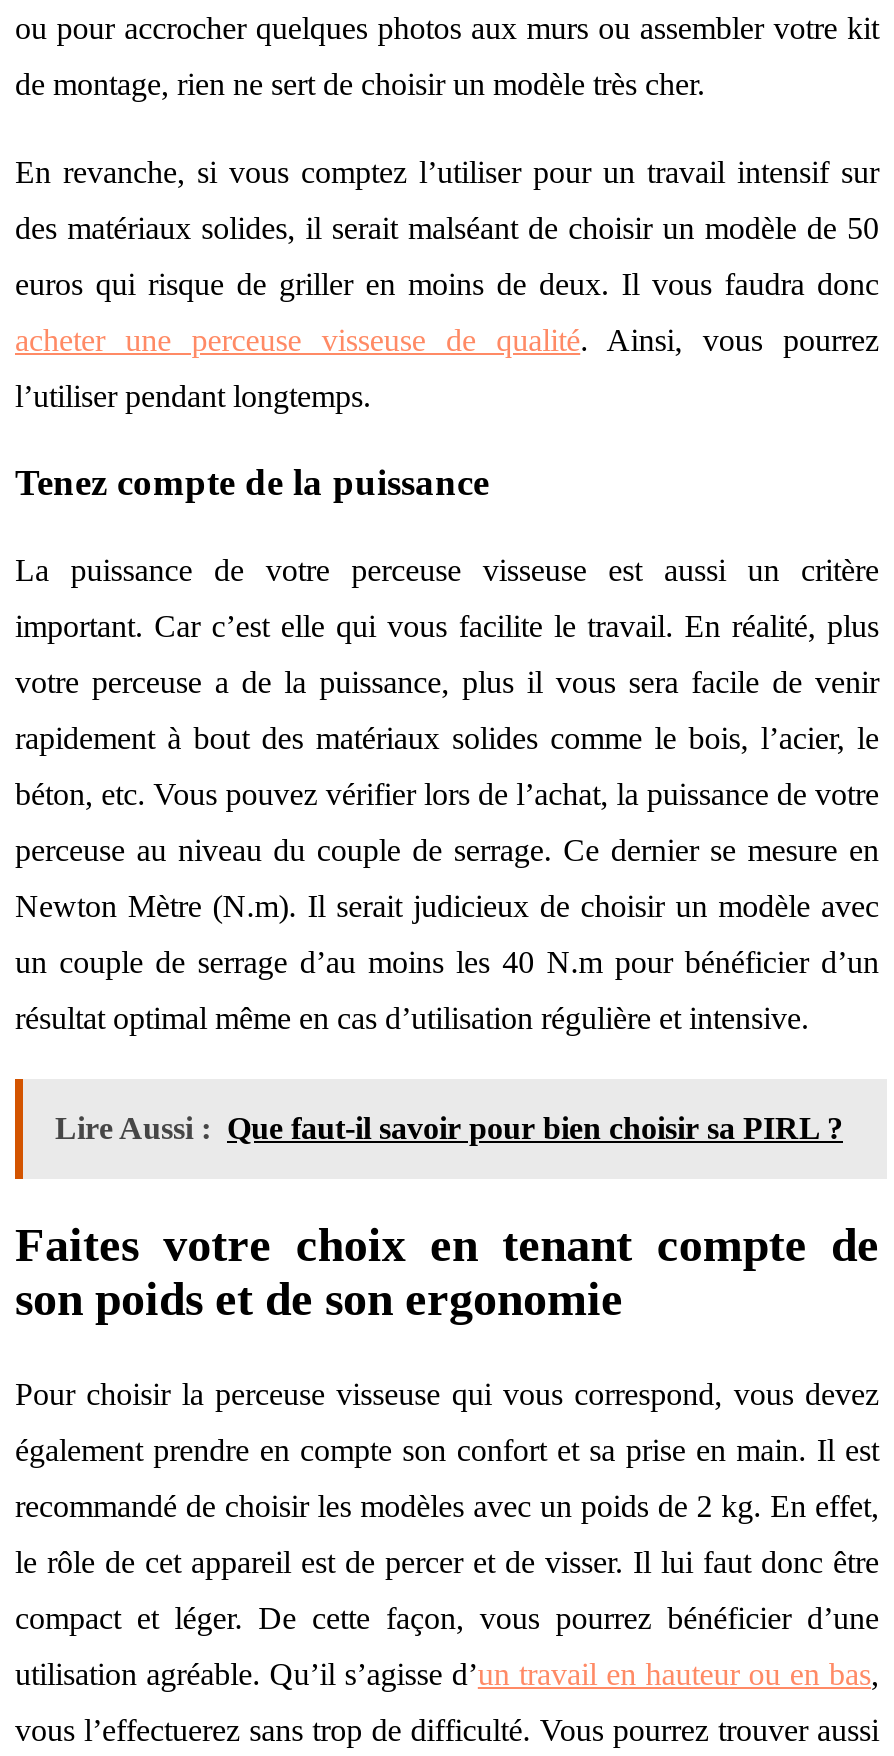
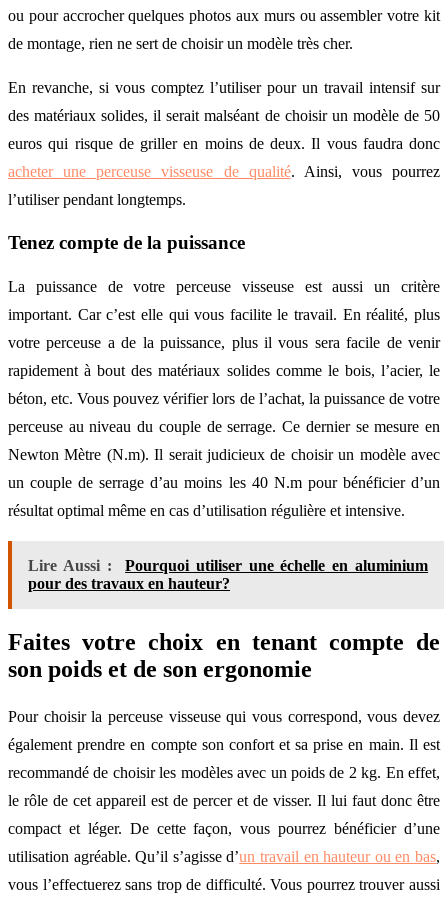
- Lire Aussi : Que faut-il savoir pour bien choisir sa PIRL ?
+ Lire Aussi :
+ Pourquoi utiliser une échelle en aluminium
+ pour des travaux en hauteur?
